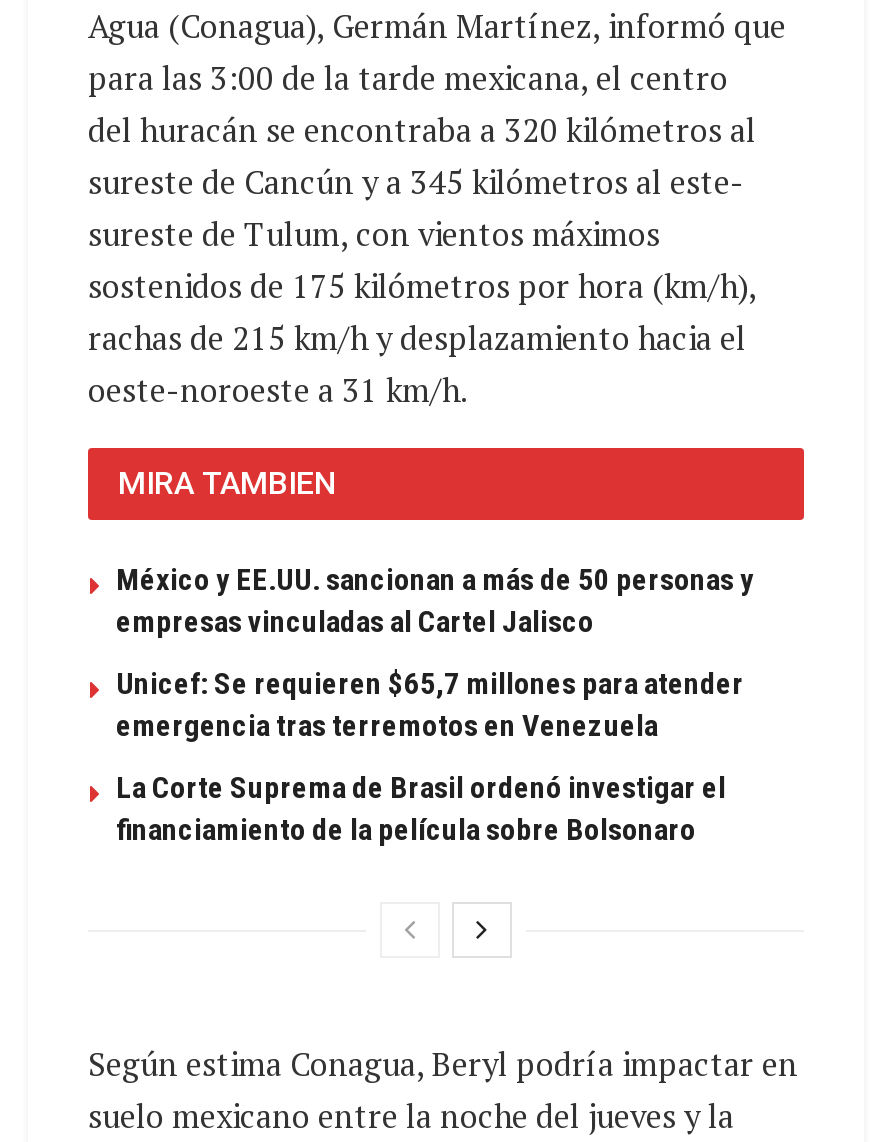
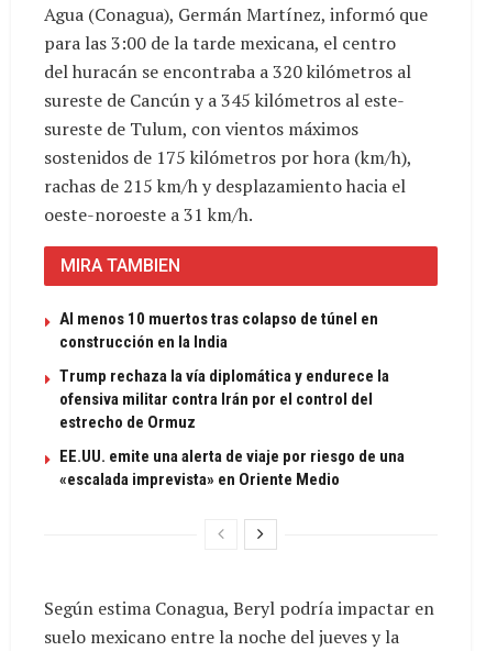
- México y EE.UU. sancionan a más de 50 personas y
- empresas vinculadas al Cartel Jalisco
+ Al menos 10 muertos tras colapso de túnel en
+ construcción en la India

- Unicef: Se requieren $65,7 millones para atender
- emergencia tras terremotos en Venezuela
+ Trump rechaza la vía diplomática y endurece la
+ ofensiva militar contra Irán por el control del
+ estrecho de Ormuz

- La Corte Suprema de Brasil ordenó investigar el
- financiamiento de la película sobre Bolsonaro
+ EE.UU. emite una alerta de viaje por riesgo de una
+ «escalada imprevista» en Oriente Medio
